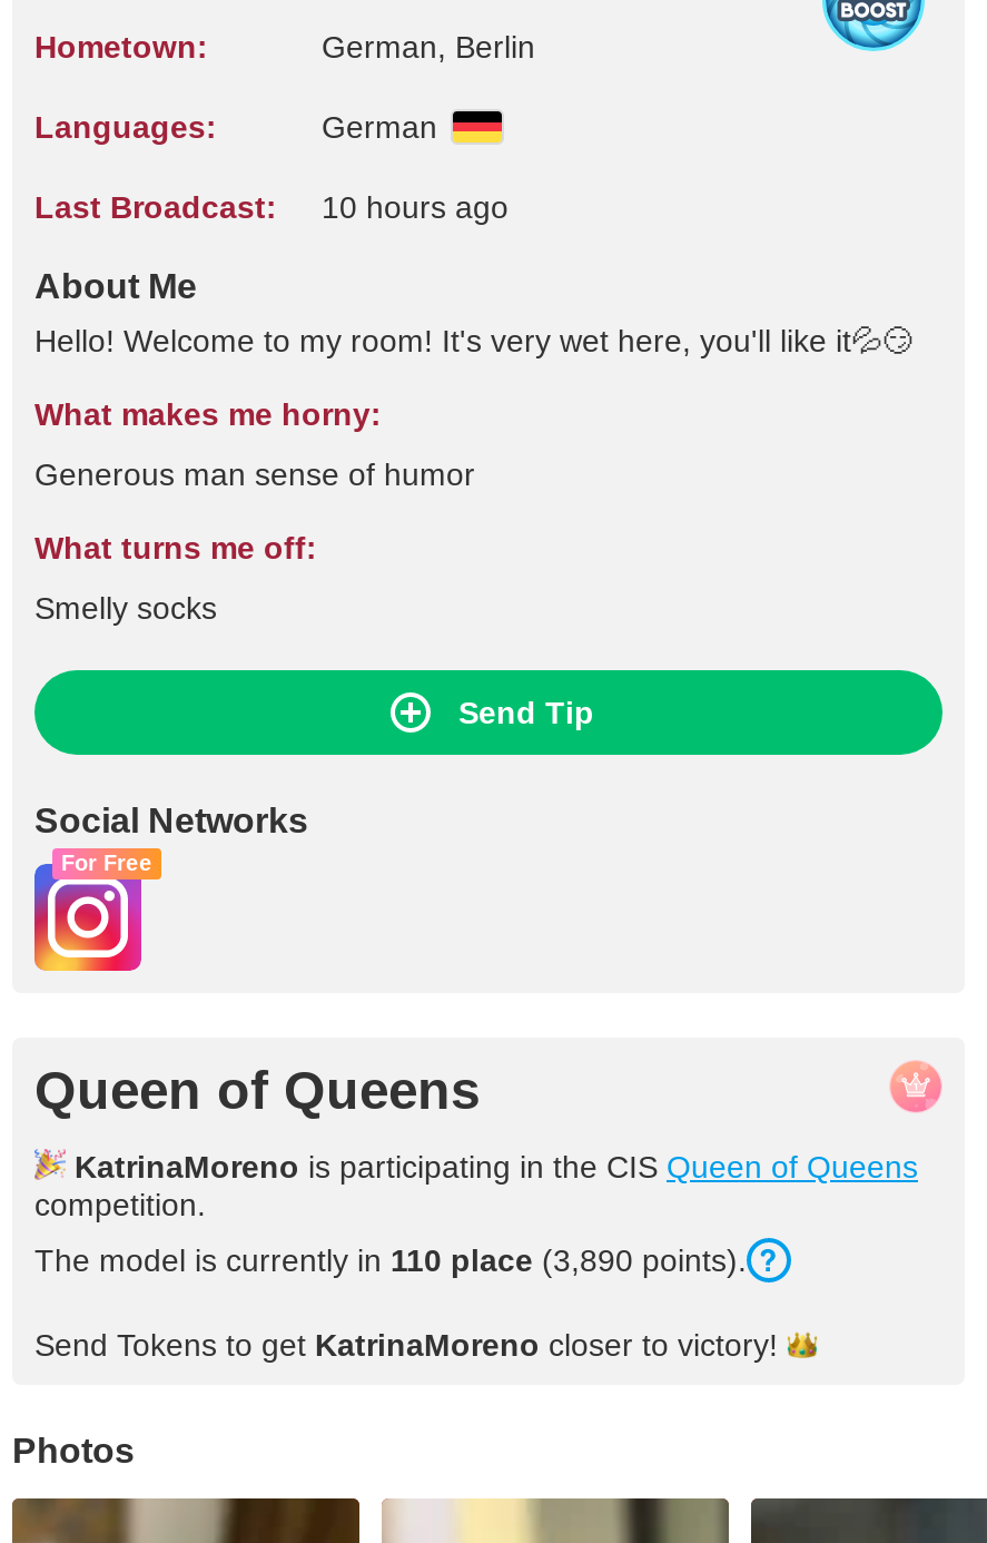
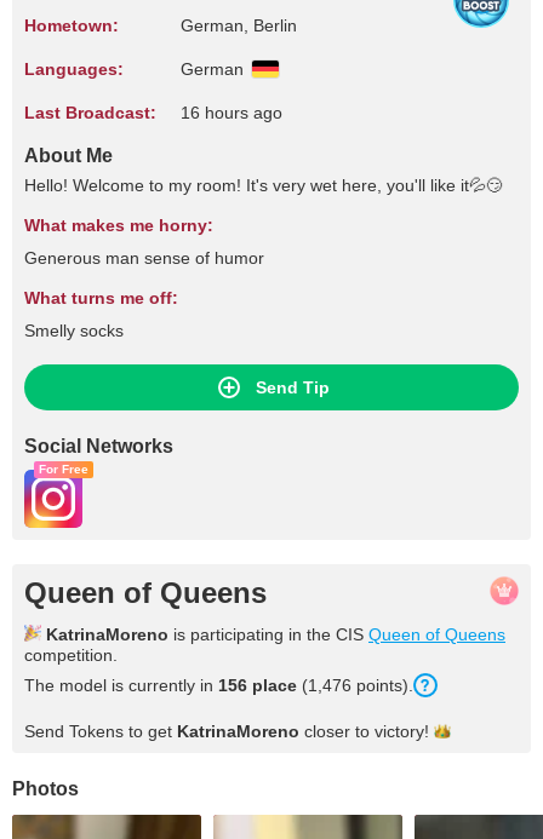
- Last Broadcast: 10 hours ago
+ Last Broadcast: 16 hours ago

- The model is currently in 110 place (3,890 points).
+ The model is currently in 156 place (1,476 points).
